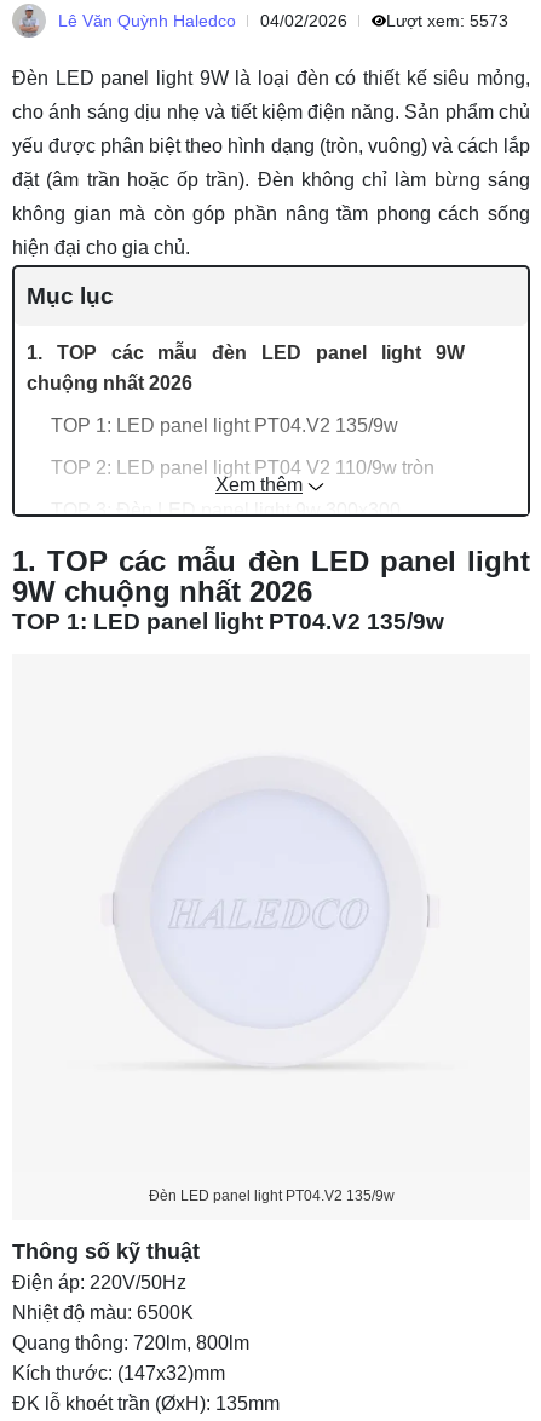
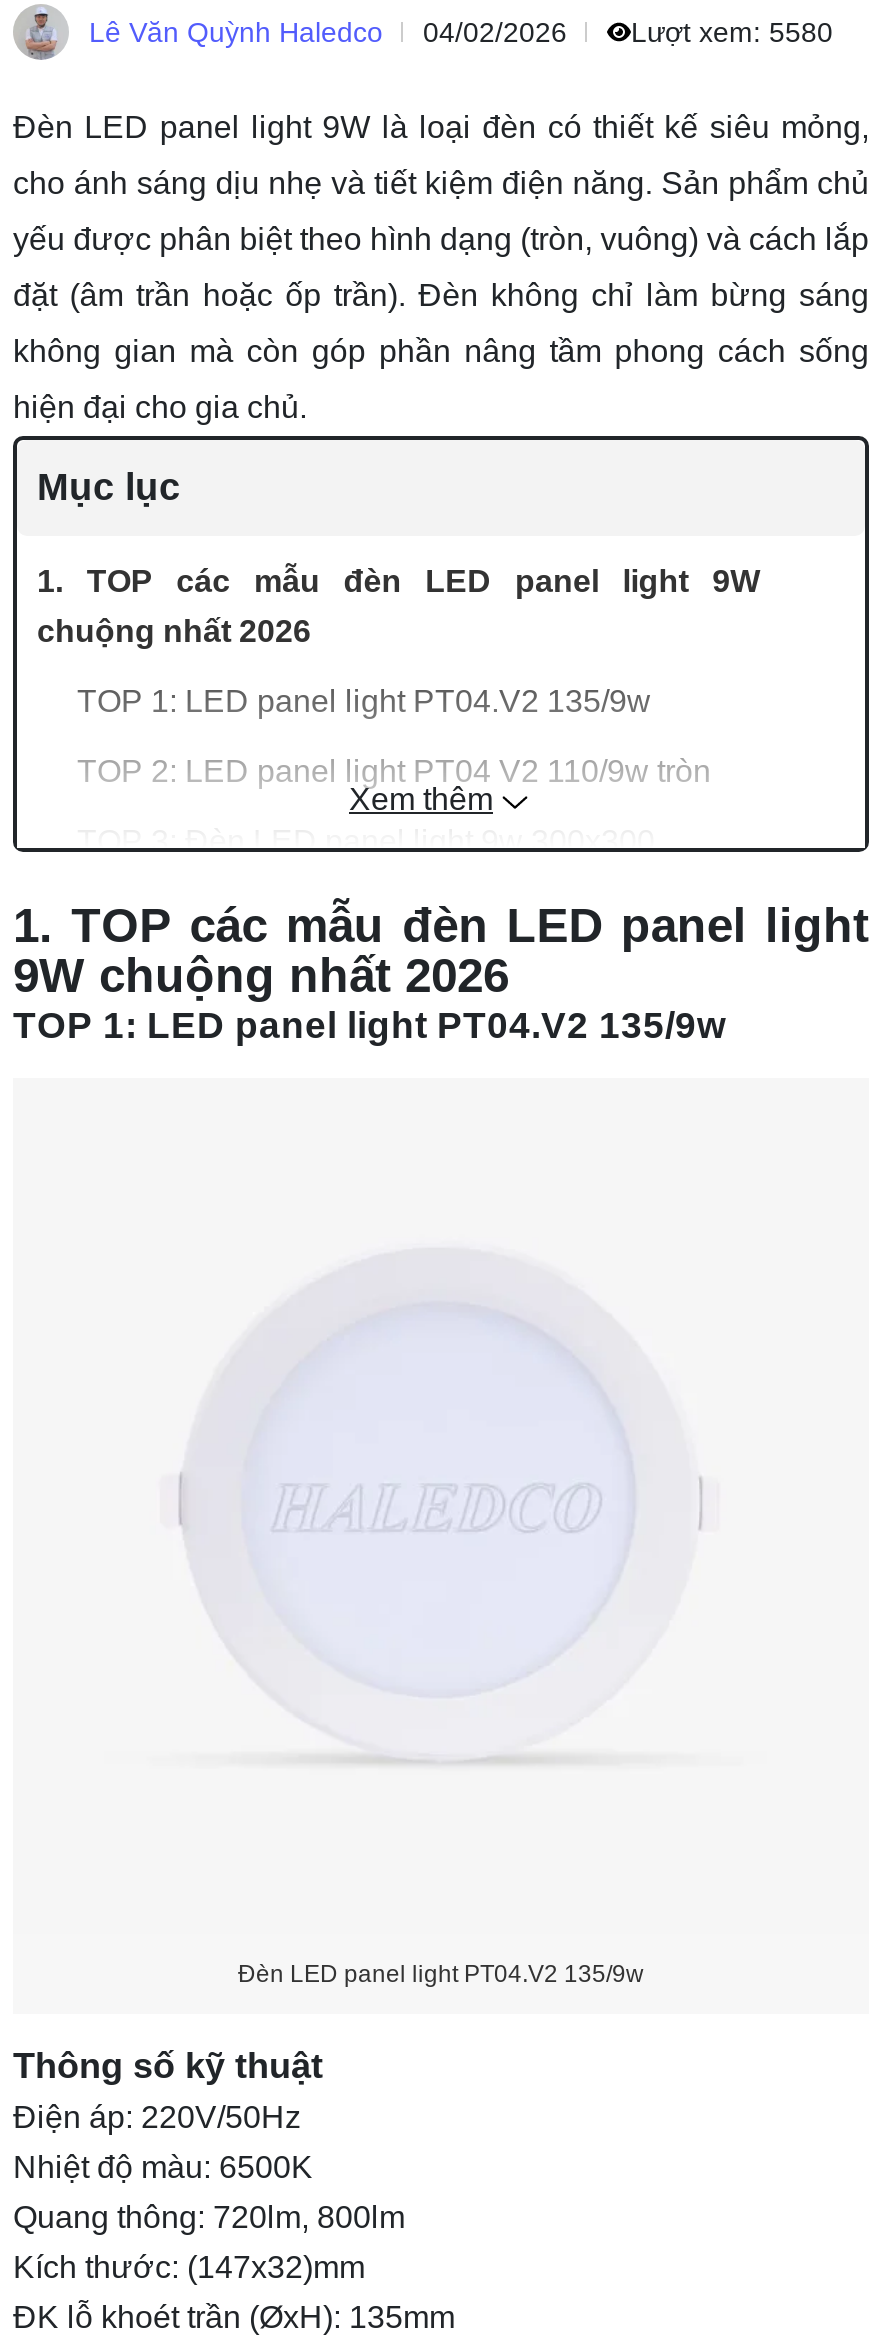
- Lê Văn Quỳnh Haledco 04/02/2026 Lượt xem: 5573
+ Lê Văn Quỳnh Haledco 04/02/2026 Lượt xem: 5580
